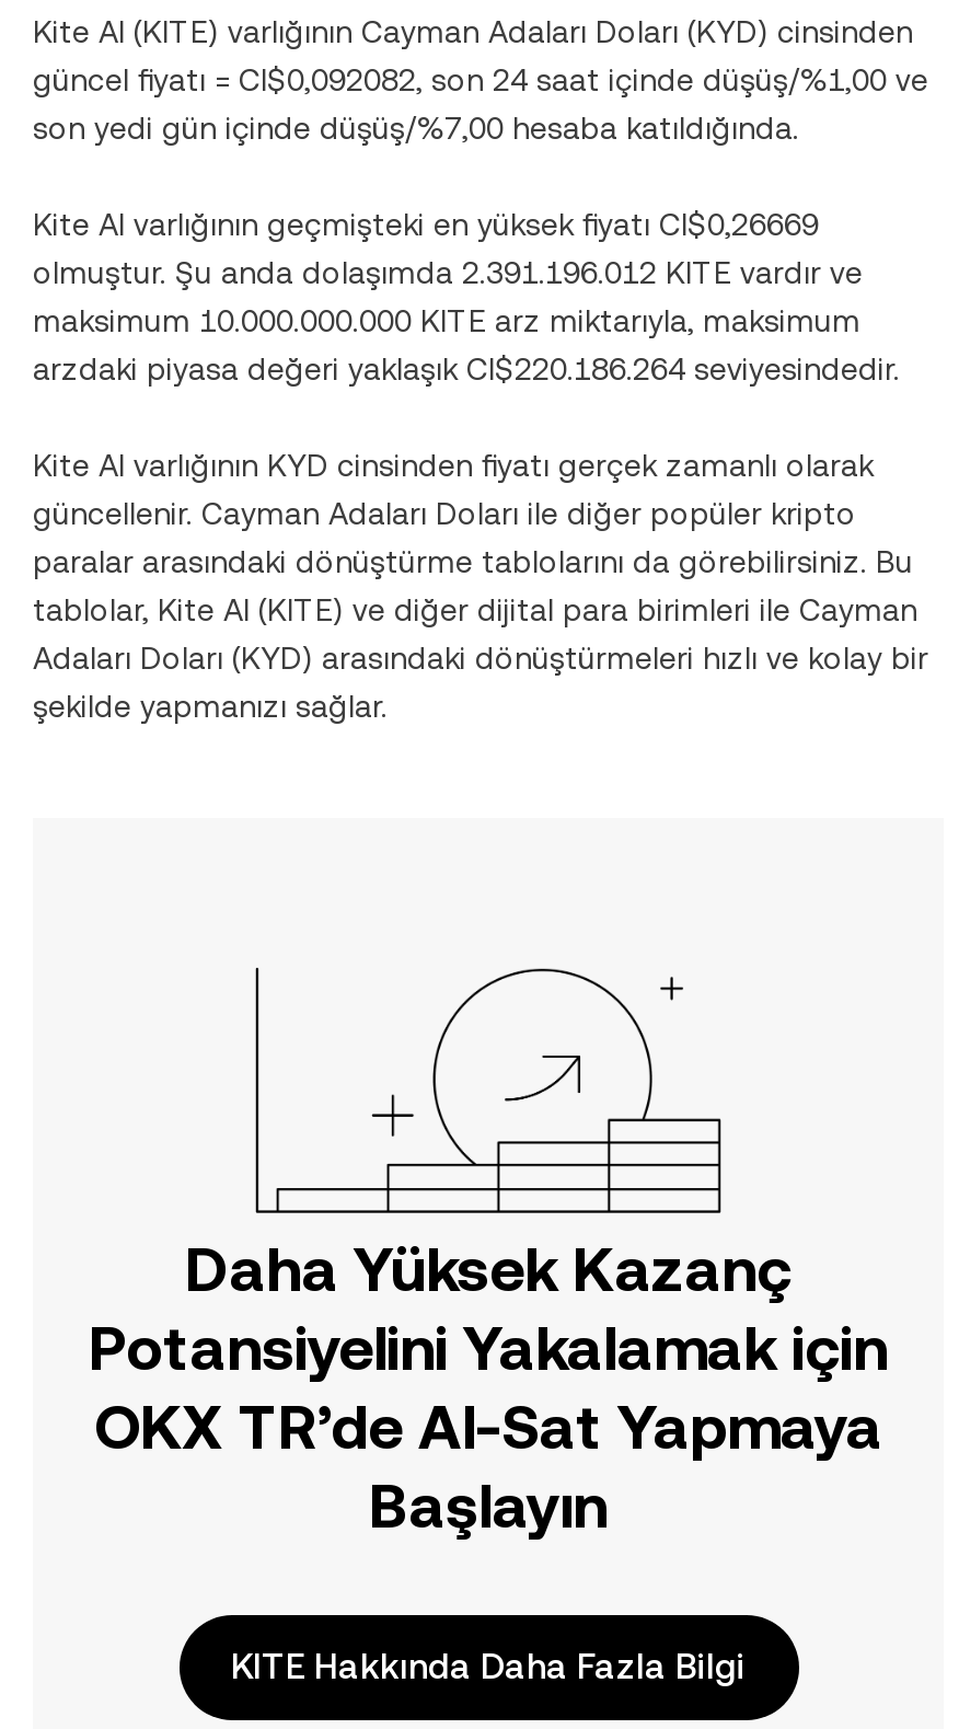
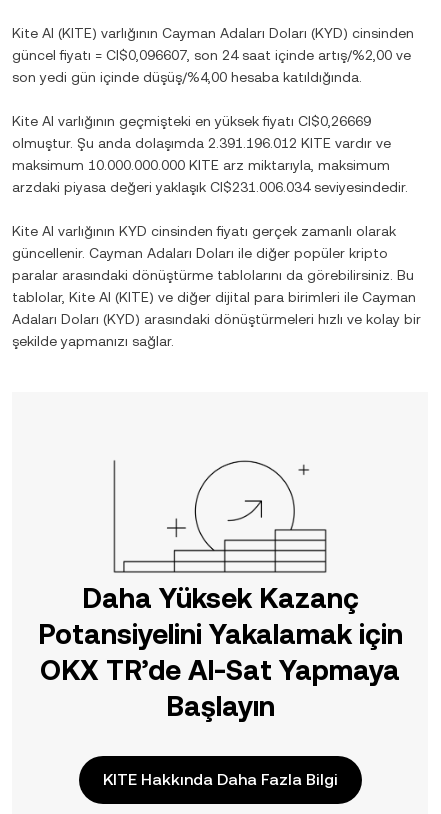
- güncel fiyatı = CI$0,092082, son 24 saat içinde düşüş/%1,00 ve
+ güncel fiyatı = CI$0,096607, son 24 saat içinde artış/%2,00 ve

- son yedi gün içinde düşüş/%7,00 hesaba katıldığında.
+ son yedi gün içinde düşüş/%4,00 hesaba katıldığında.

- arzdaki piyasa değeri yaklaşık CI$220.186.264 seviyesindedir.
+ arzdaki piyasa değeri yaklaşık CI$231.006.034 seviyesindedir.
